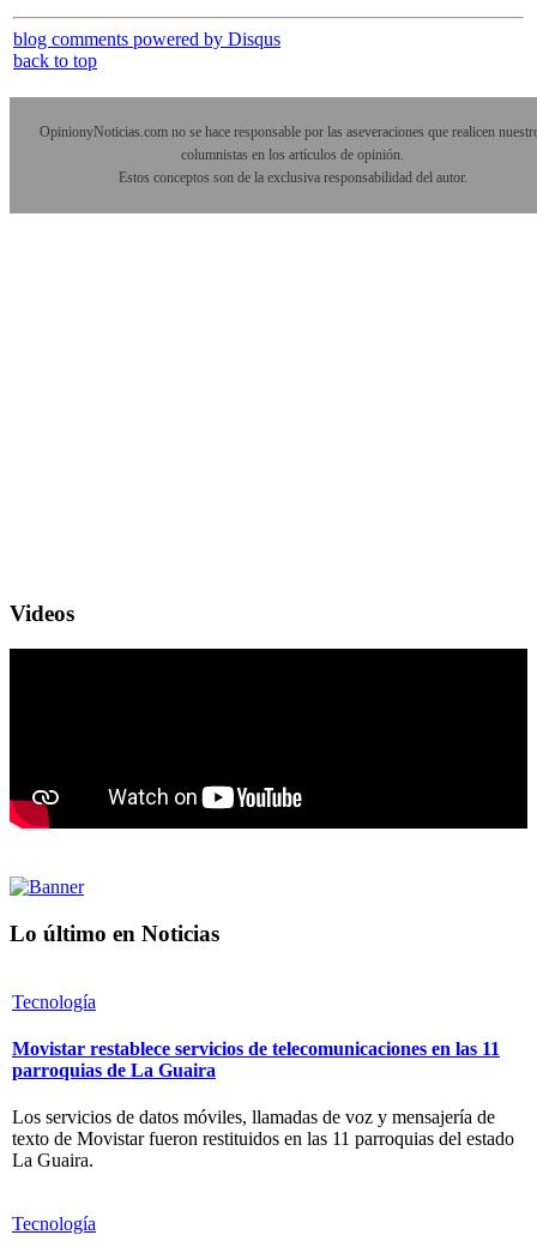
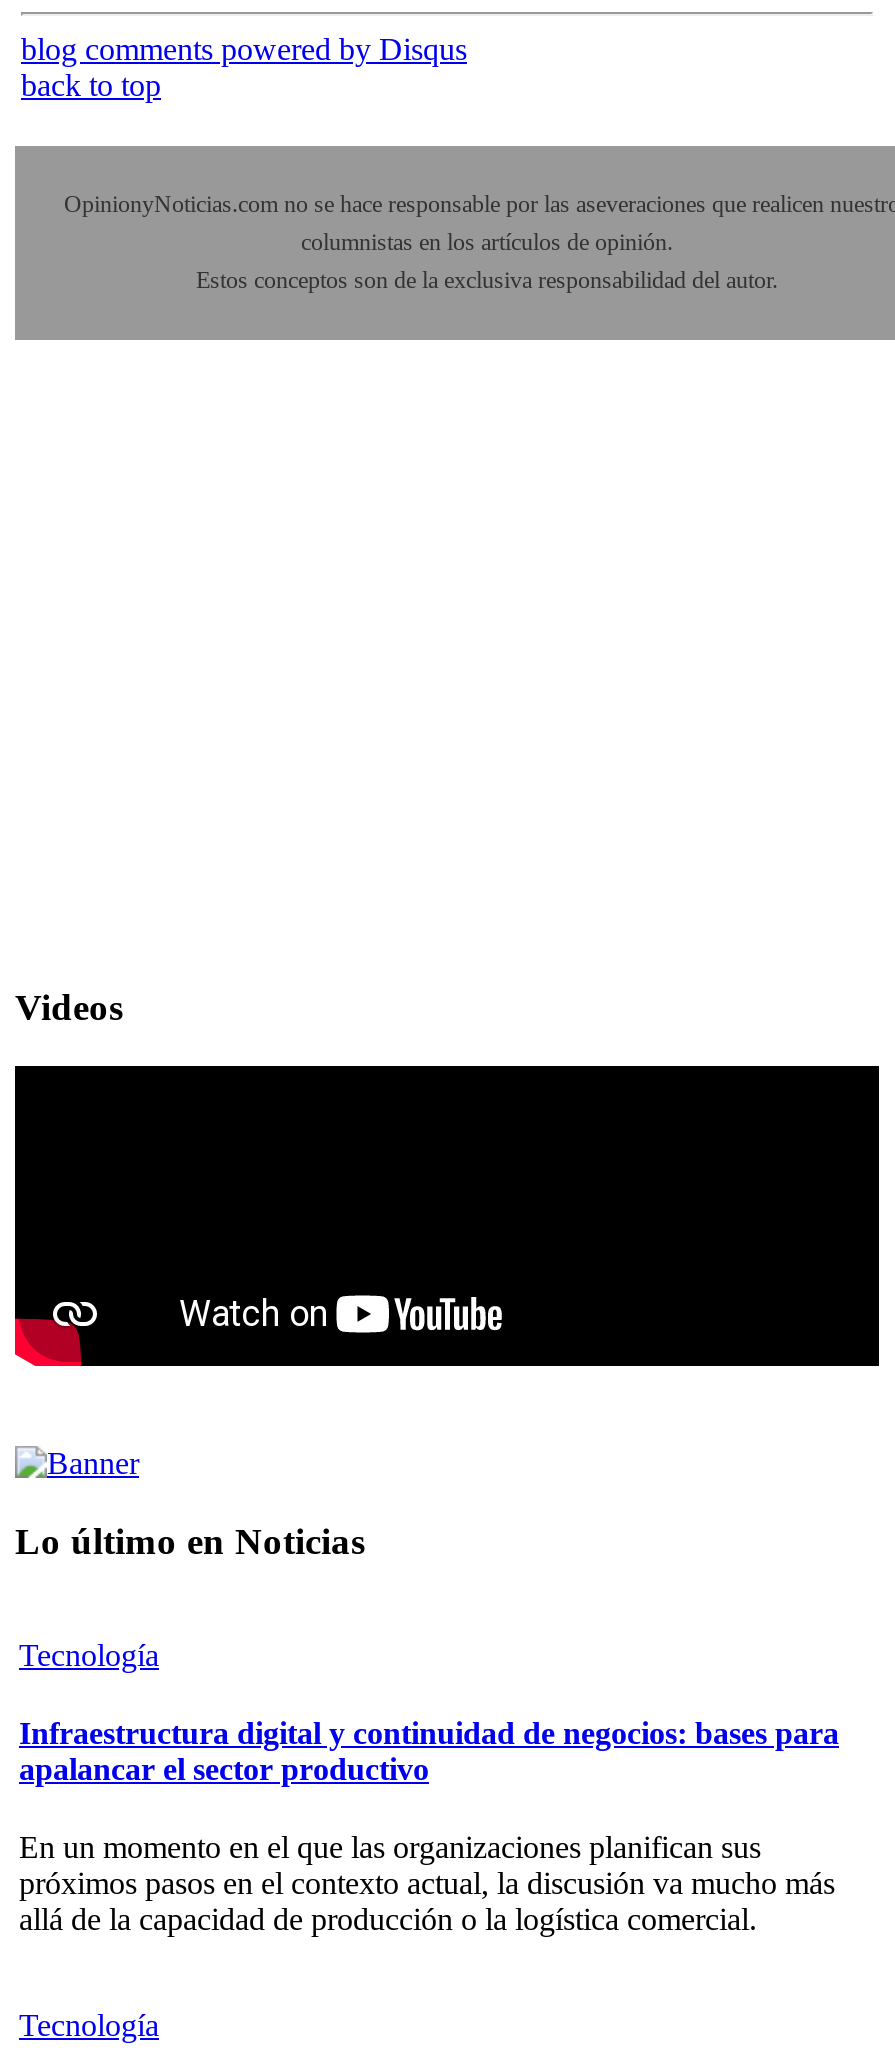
- Movistar restablece servicios de telecomunicaciones en las 11
- parroquias de La Guaira
+ Infraestructura digital y continuidad de negocios: bases para
+ apalancar el sector productivo

- Los servicios de datos móviles, llamadas de voz y mensajería de
- texto de Movistar fueron restituidos en las 11 parroquias del estado
- La Guaira.
+ En un momento en el que las organizaciones planifican sus
+ próximos pasos en el contexto actual, la discusión va mucho más
+ allá de la capacidad de producción o la logística comercial.
